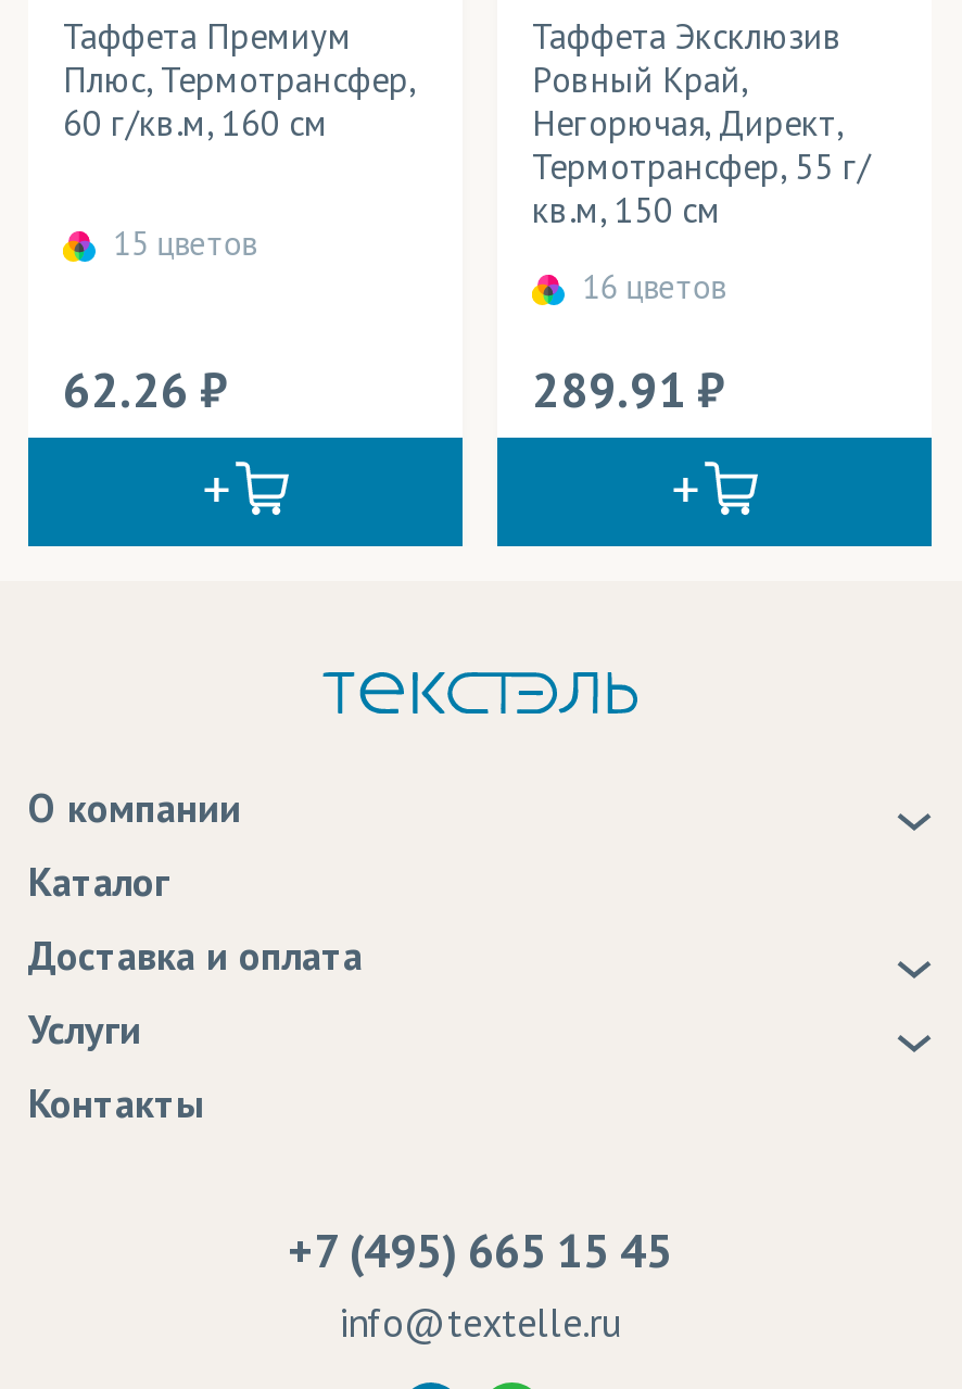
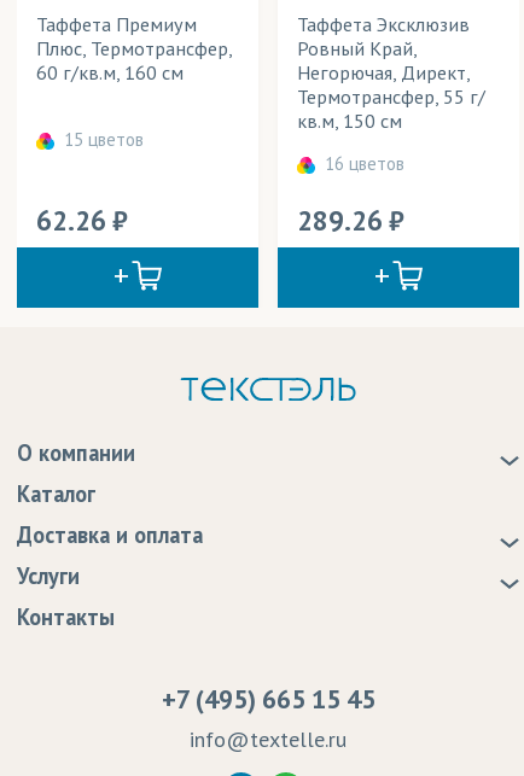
- 289.91
+ 289.26
